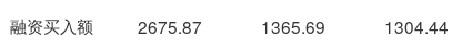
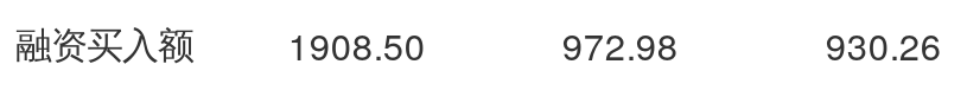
- 融资买入额 2675.87
+ 融资买入额 1908.50

- 1365.69
+ 972.98

- 1304.44
+ 930.26
